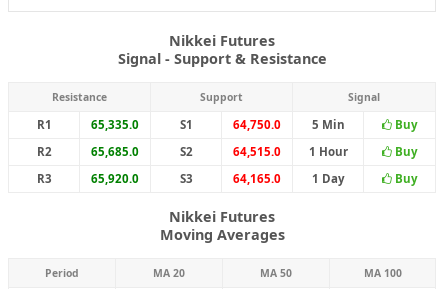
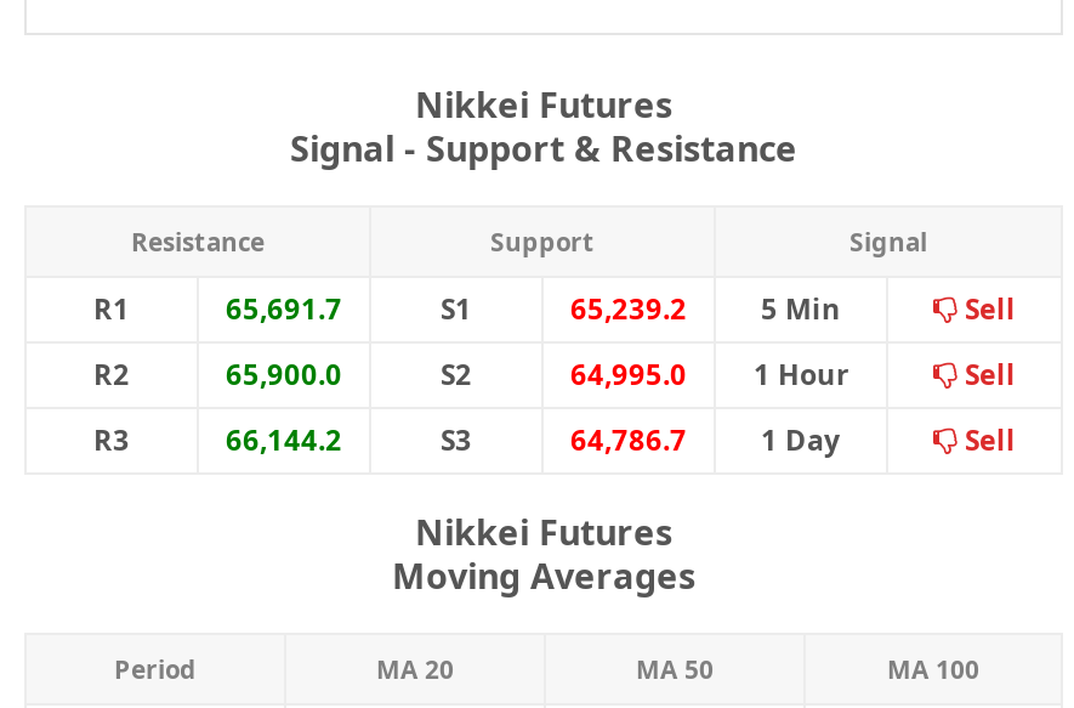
- 65,335.0
+ 65,691.7

- 64,750.0
+ 65,239.2

- Buy
+ Sell

- 65,685.0
+ 65,900.0

- 64,515.0 1 Hour
+ 64,995.0 1 Hour

- Buy
+ Sell

- 65,920.0
+ 66,144.2

- 64,165.0
+ 64,786.7

- Buy
+ Sell
